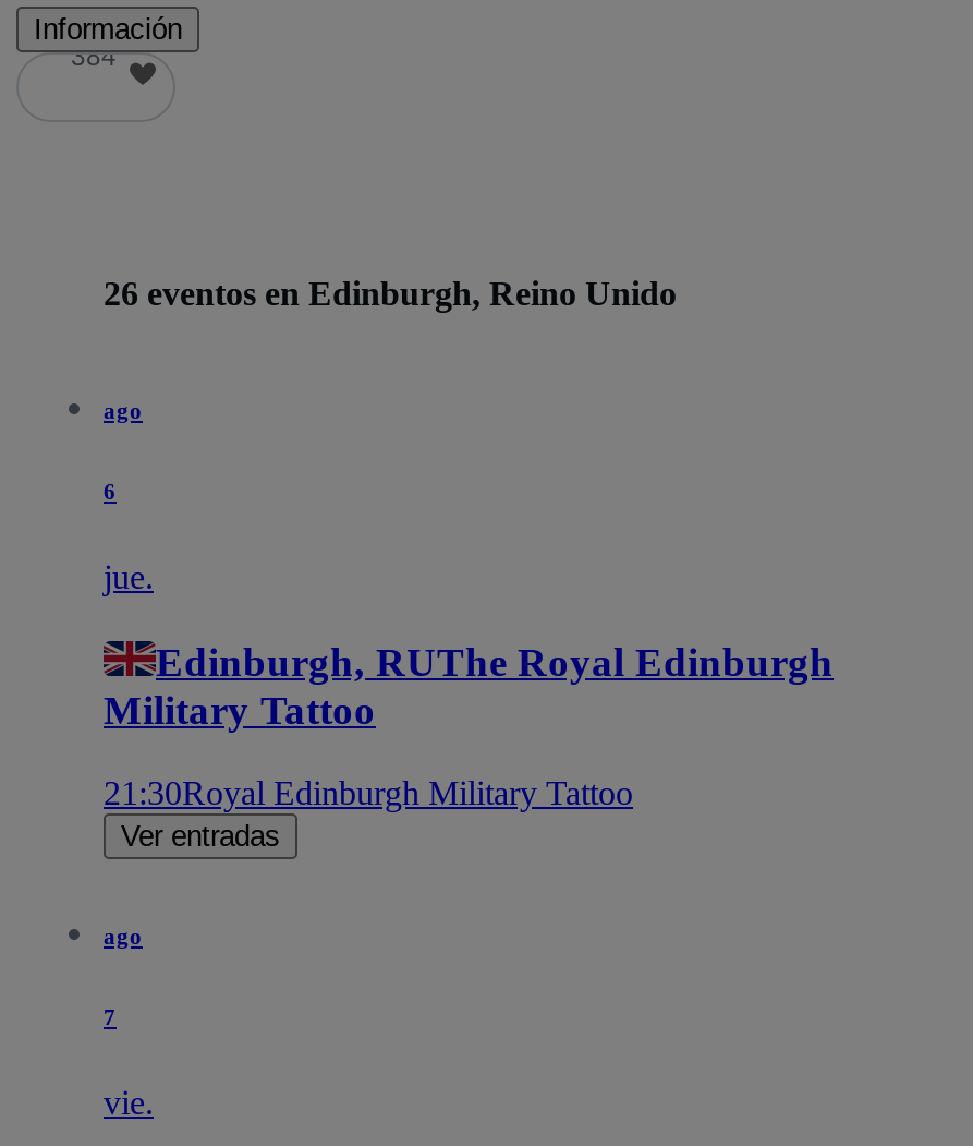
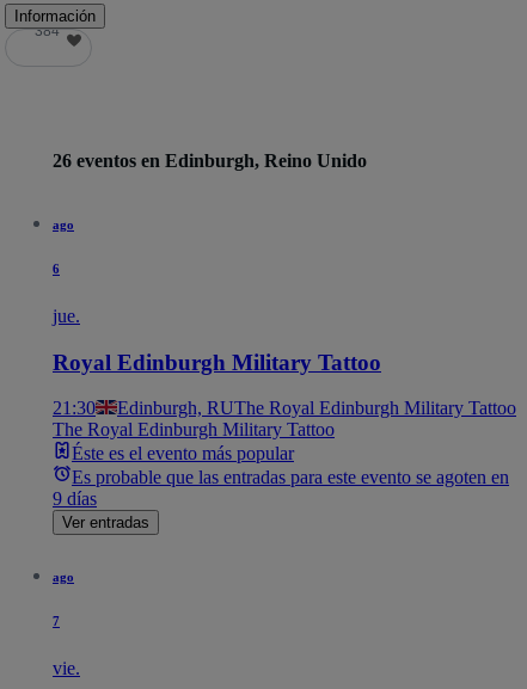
- Edinburgh, RUThe Royal Edinburgh
- Military Tattoo
+ Royal Edinburgh Military Tattoo

- 21:30Royal Edinburgh Military Tattoo
+ 21:30
+ Edinburgh, RUThe Royal Edinburgh Military Tattoo
+ The Royal Edinburgh Military Tattoo
+ Éste es el evento más popular
+ Es probable que las entradas para este evento se agoten en
+ 9 días
